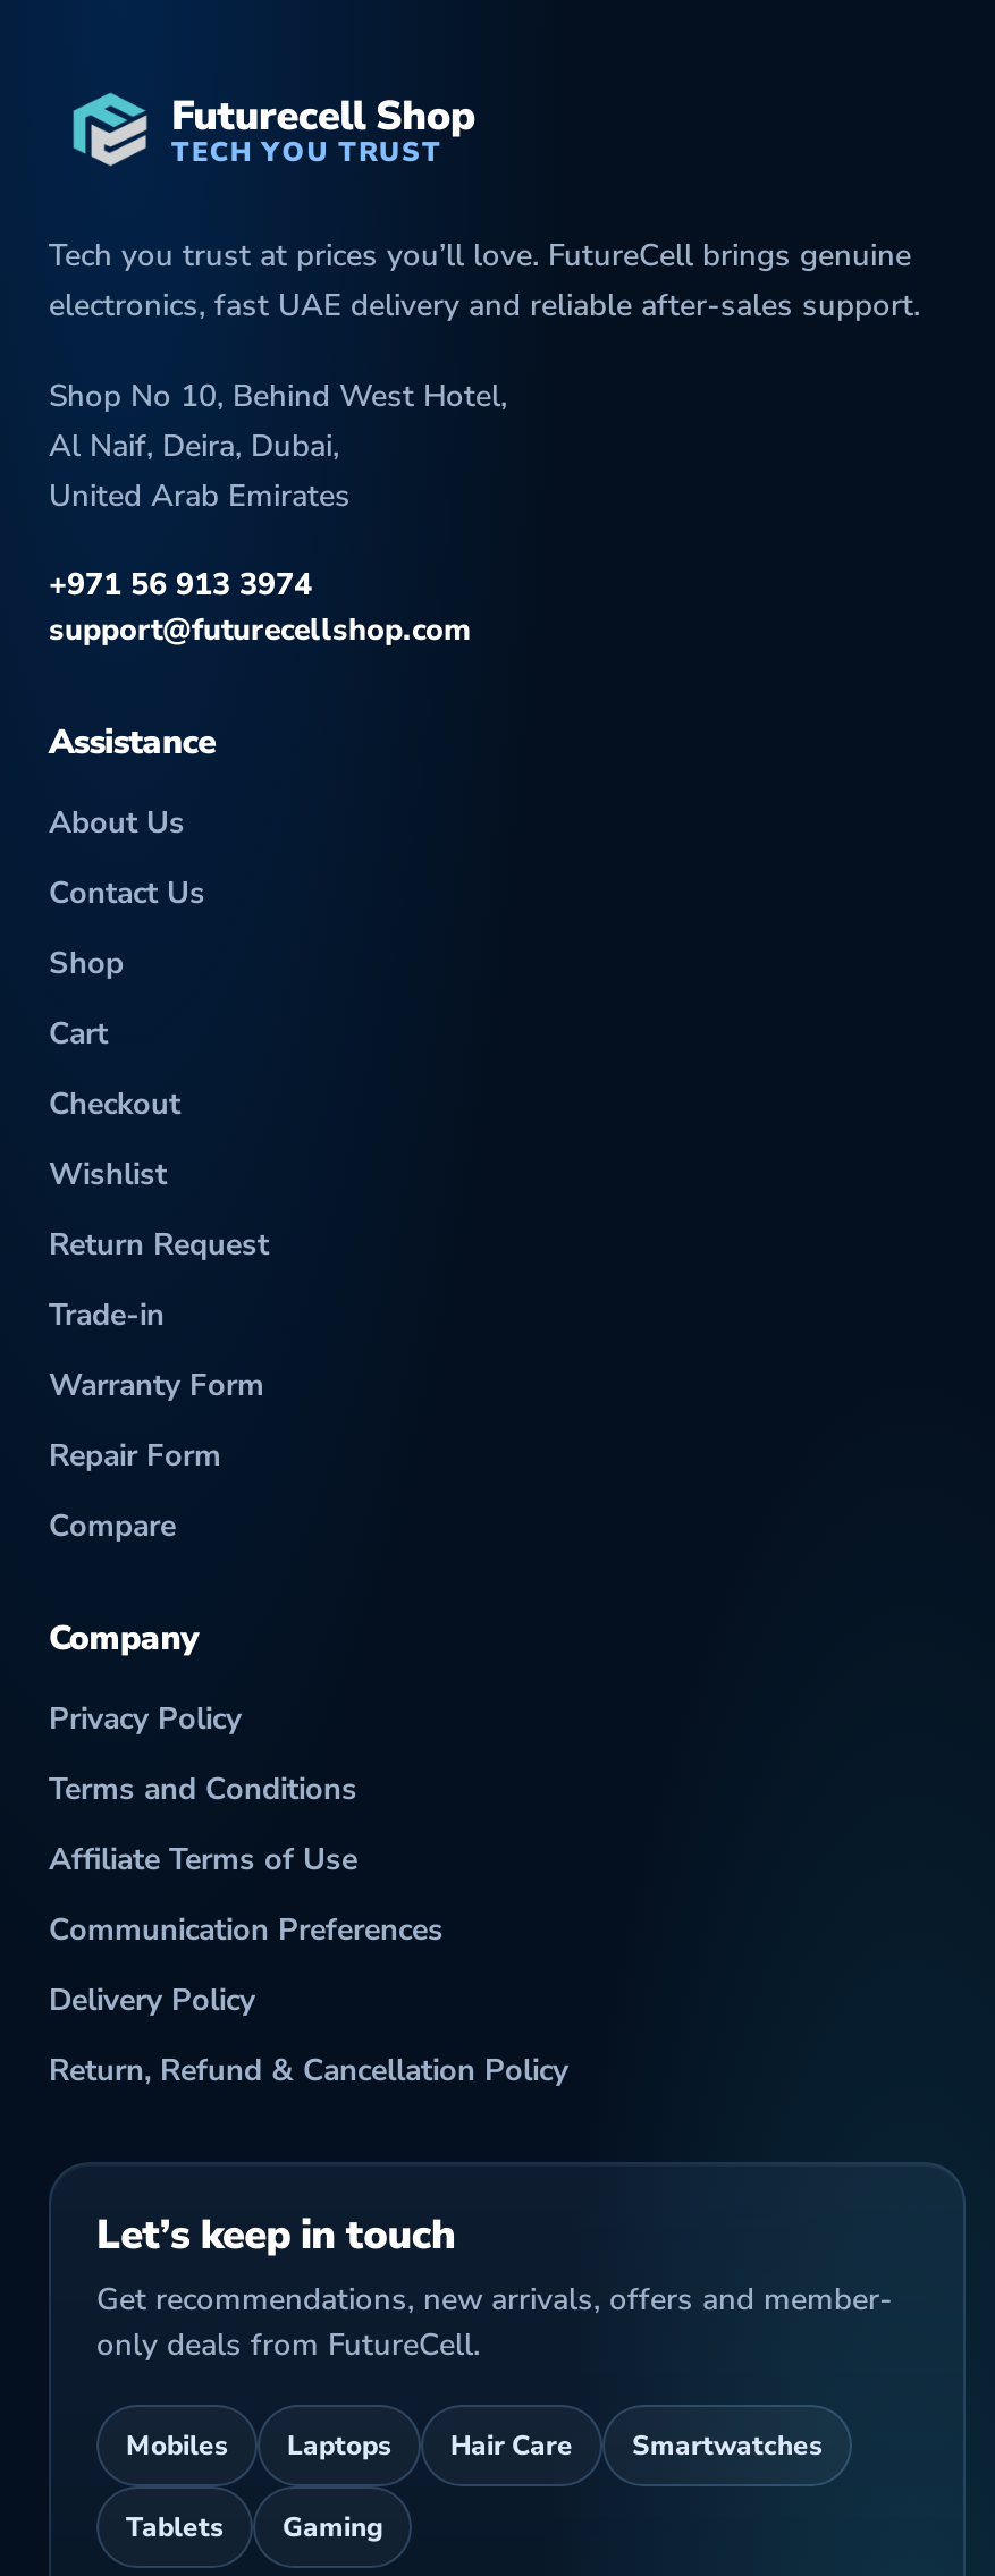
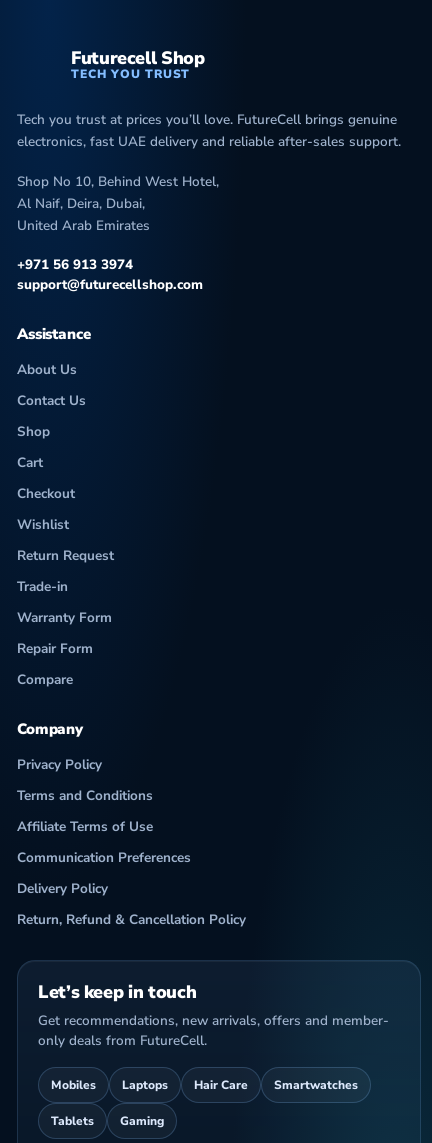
- [image]
